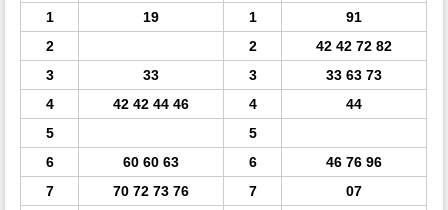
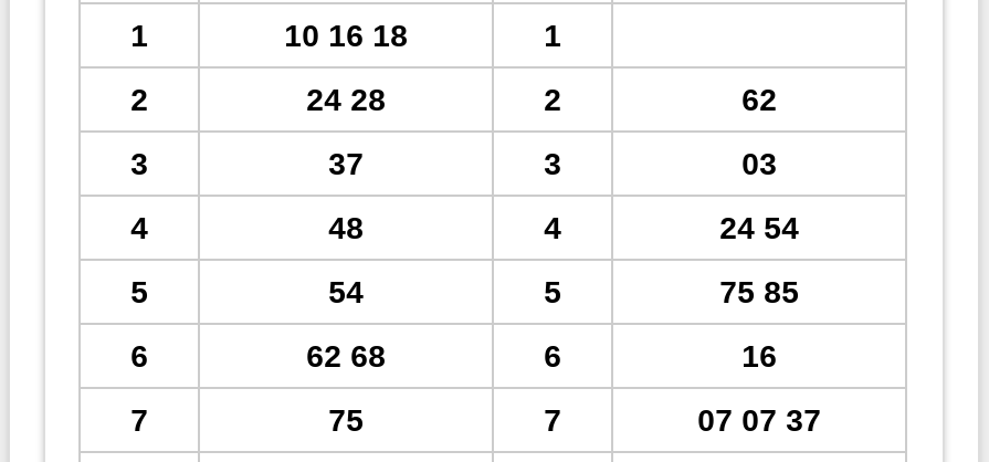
- 19
+ 10 16 18

- 91

- 42 42 72 82
+ 62

+ 24 28

- 33
+ 37

- 33 63 73
+ 03

- 42 42 44 46
+ 48

- 44
+ 24 54

+ 54

+ 75 85

- 60 60 63
+ 62 68

- 46 76 96
+ 16

- 70 72 73 76
+ 75

- 07
+ 07 07 37
